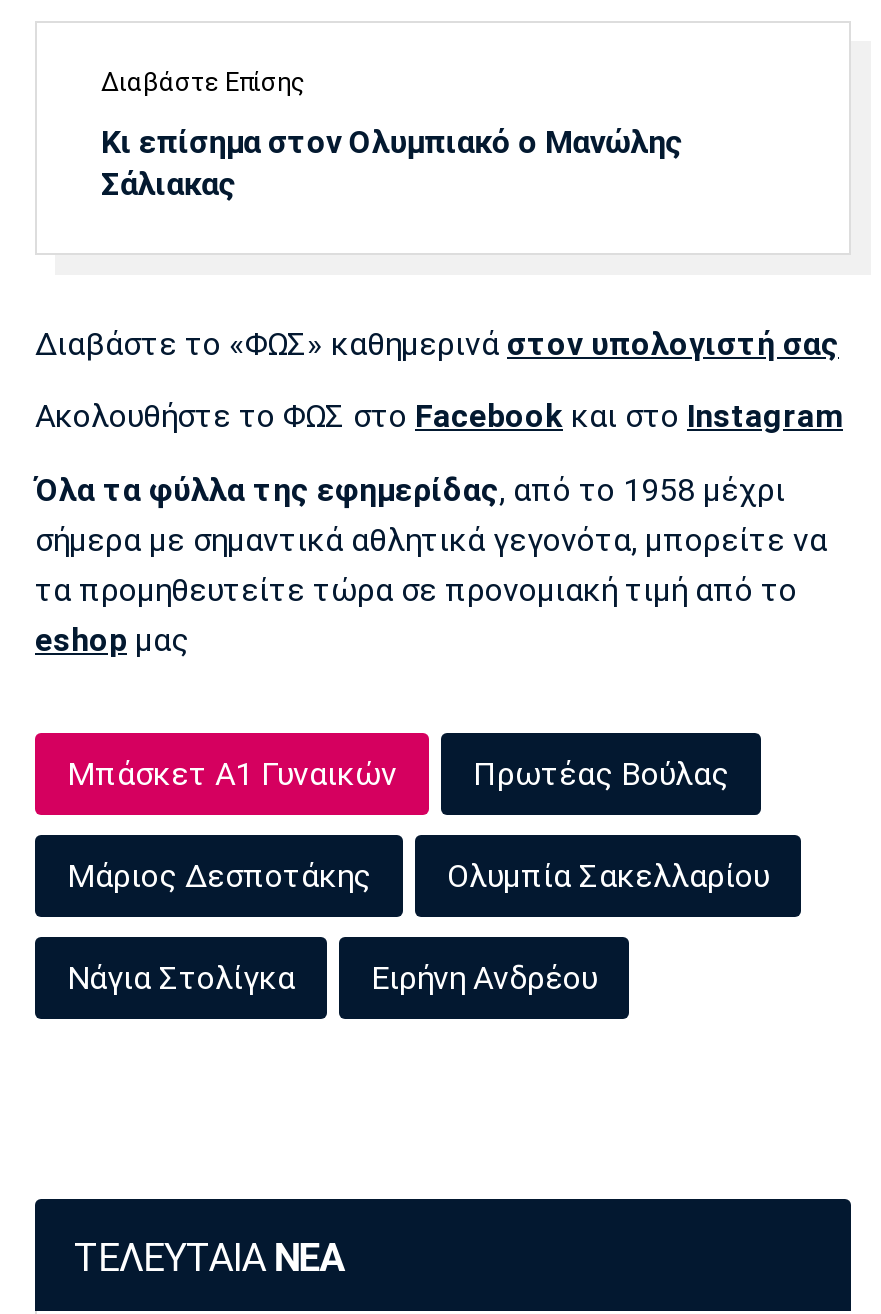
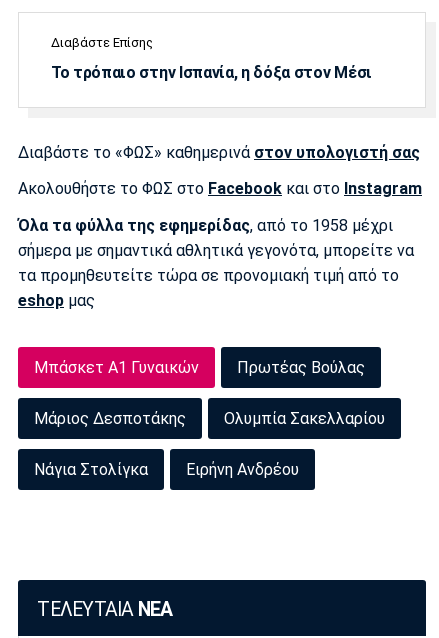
- Κι επίσημα στον Ολυμπιακό ο Μανώλης
- Σάλιακας
+ Το τρόπαιο στην Ισπανία, η δόξα στον Μέσι
